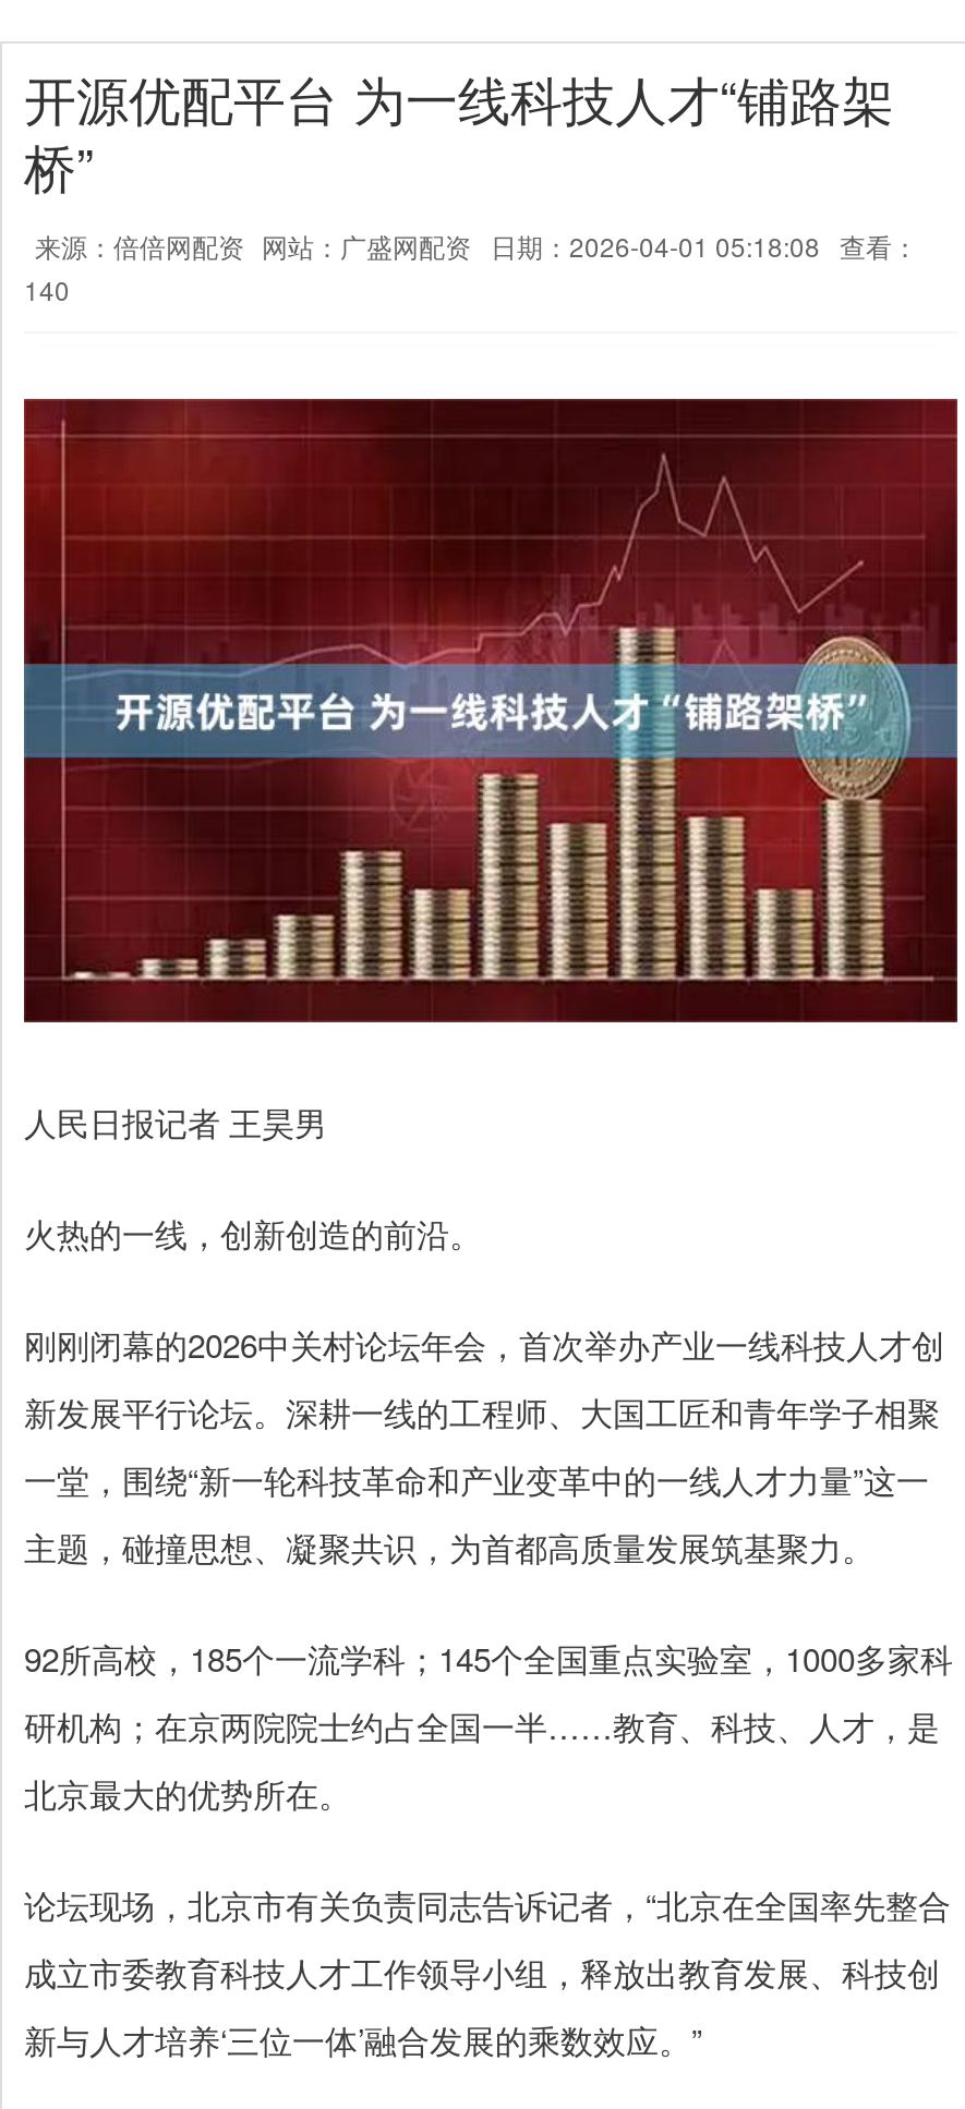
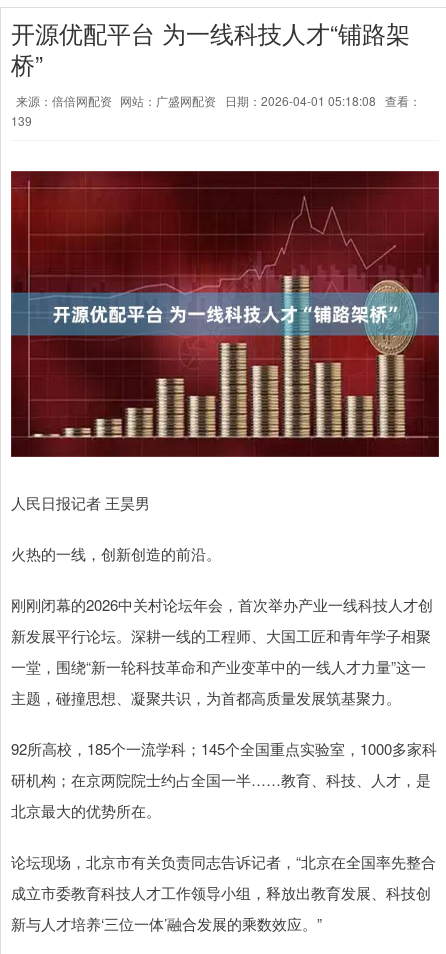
- 140
+ 139
